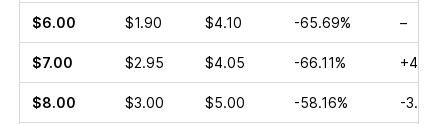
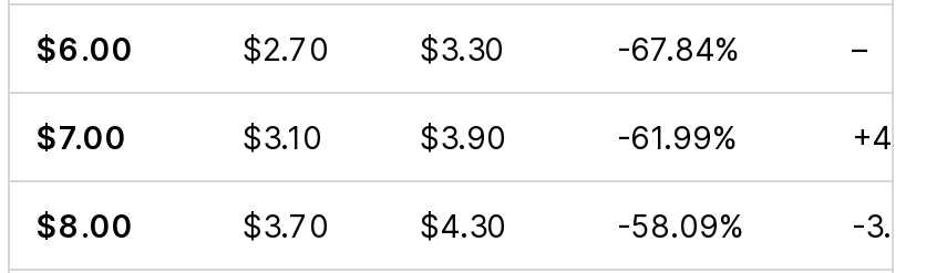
- $1.90
+ $2.70

- $4.10
+ $3.30

- -65.69%
+ -67.84%

- $2.95
+ $3.10

- $4.05
+ $3.90

- -66.11%
+ -61.99%

- $3.00
+ $3.70

- $5.00
+ $4.30

- -58.16%
+ -58.09%
